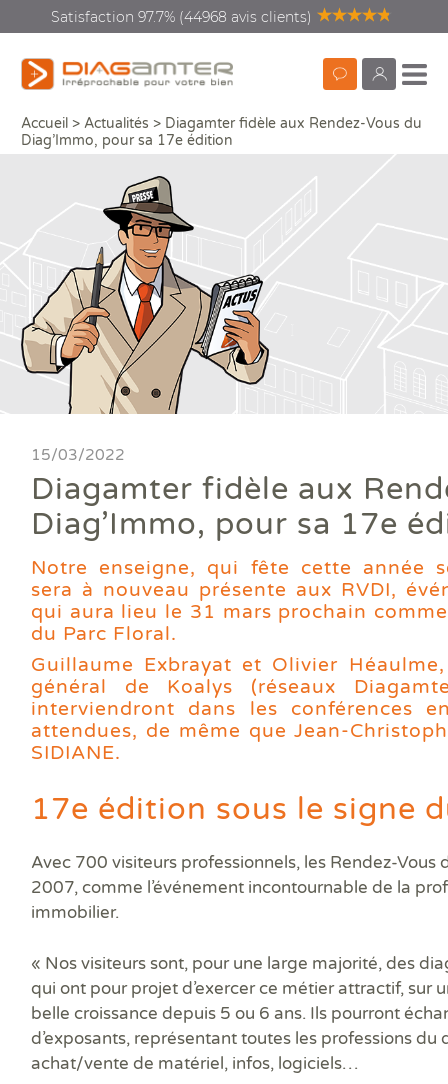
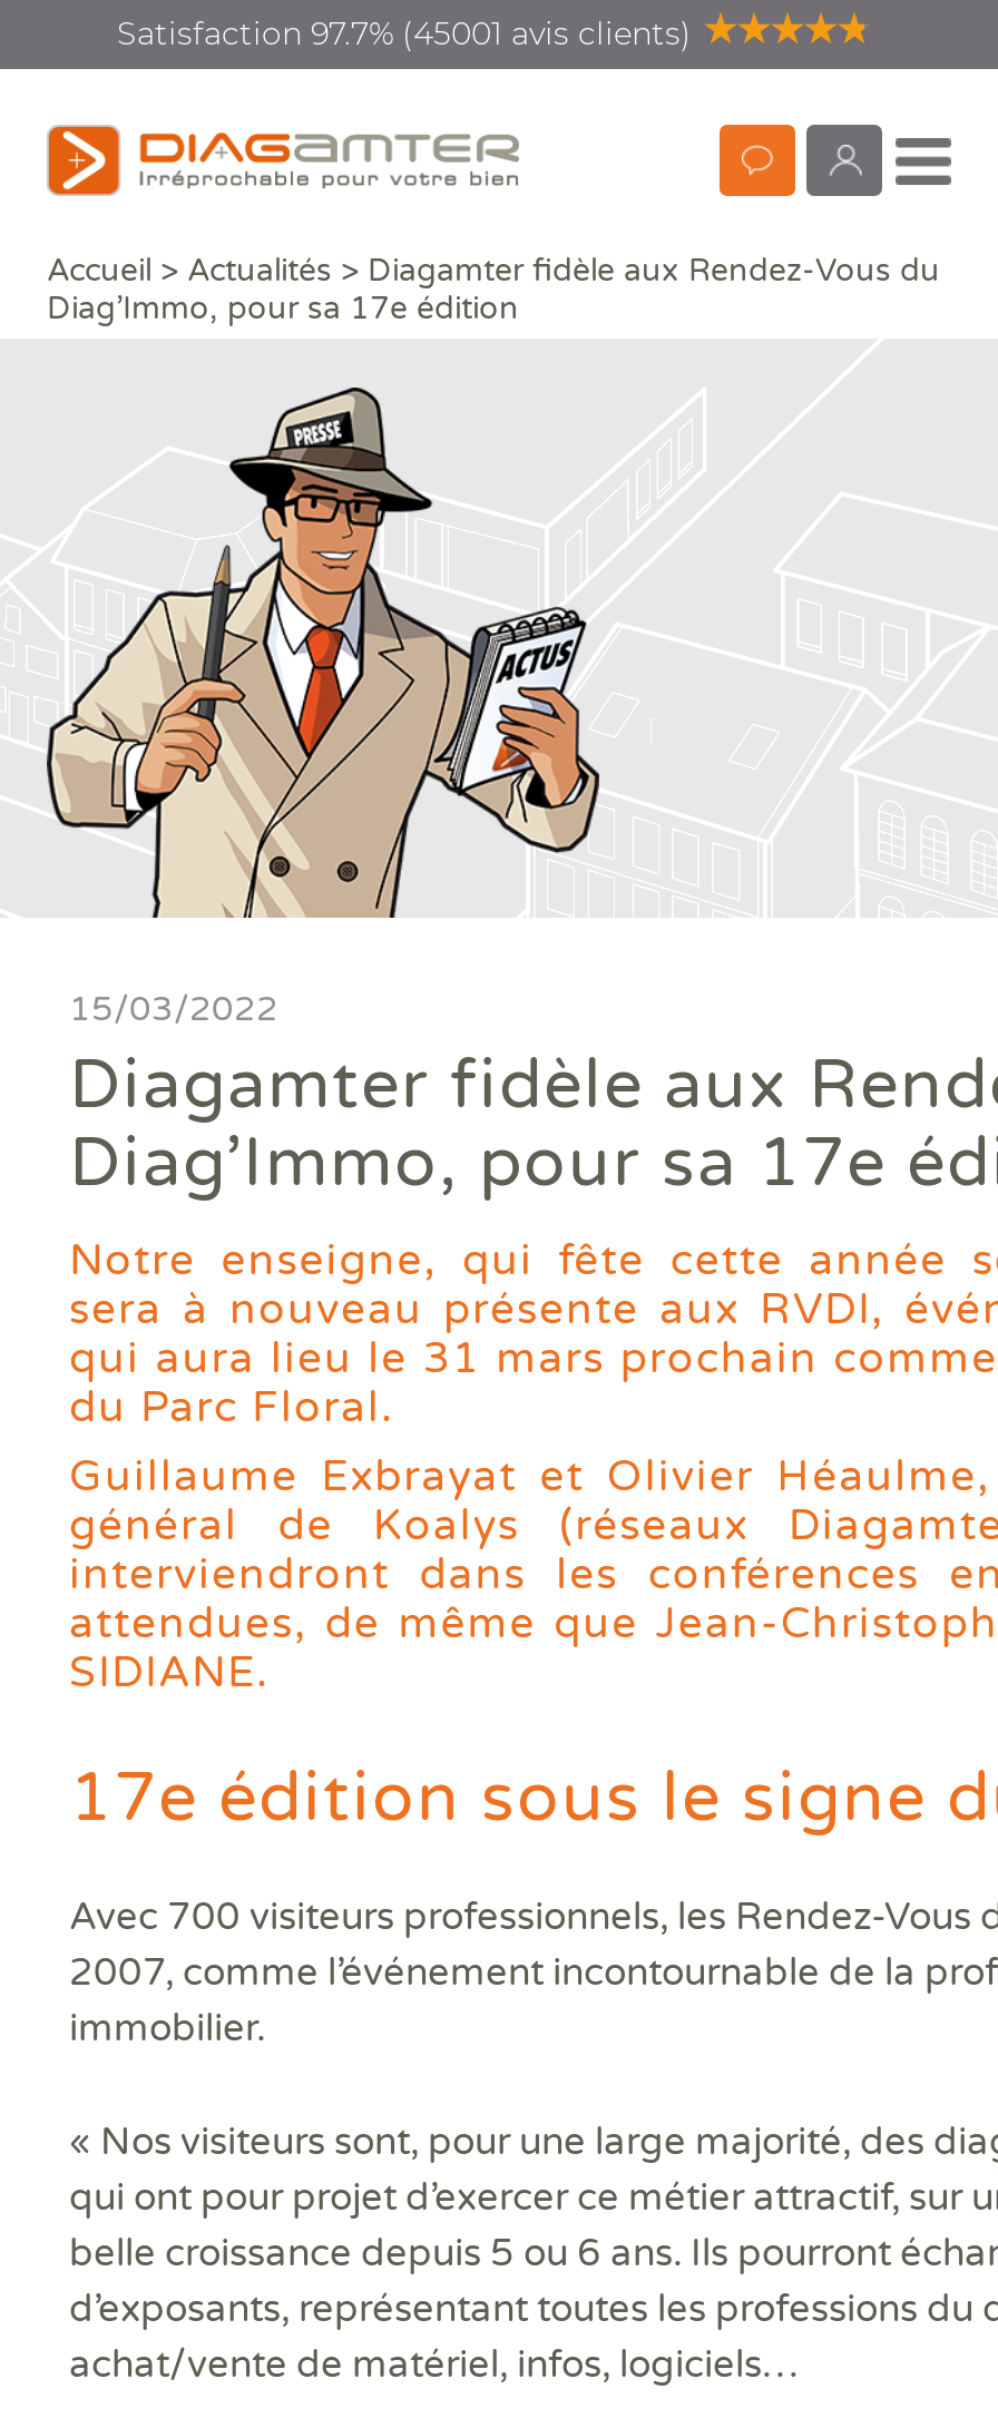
- Satisfaction 97.7% (44968 avis clients)
+ Satisfaction 97.7% (45001 avis clients)
